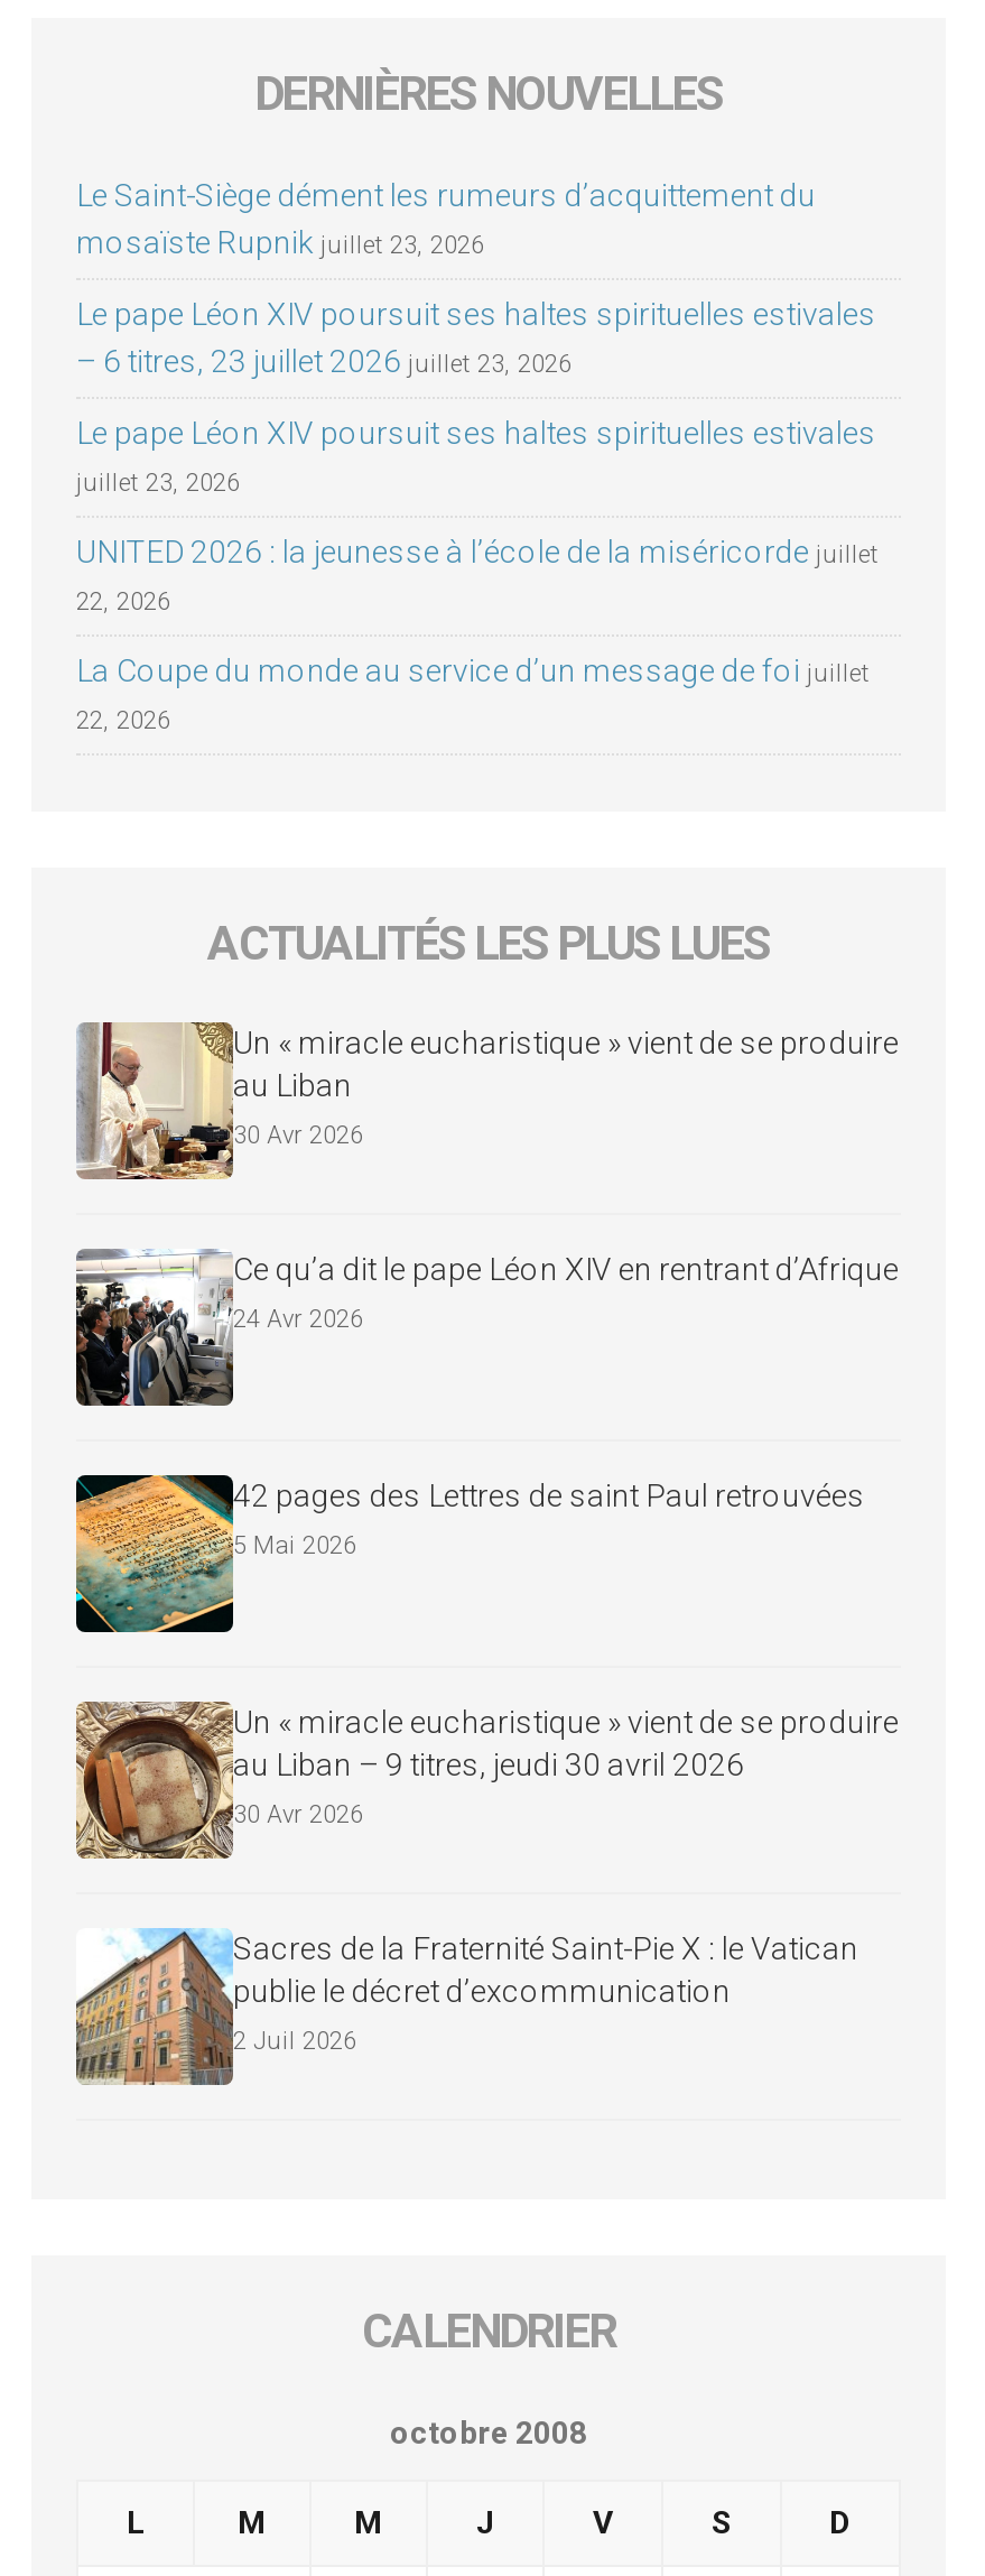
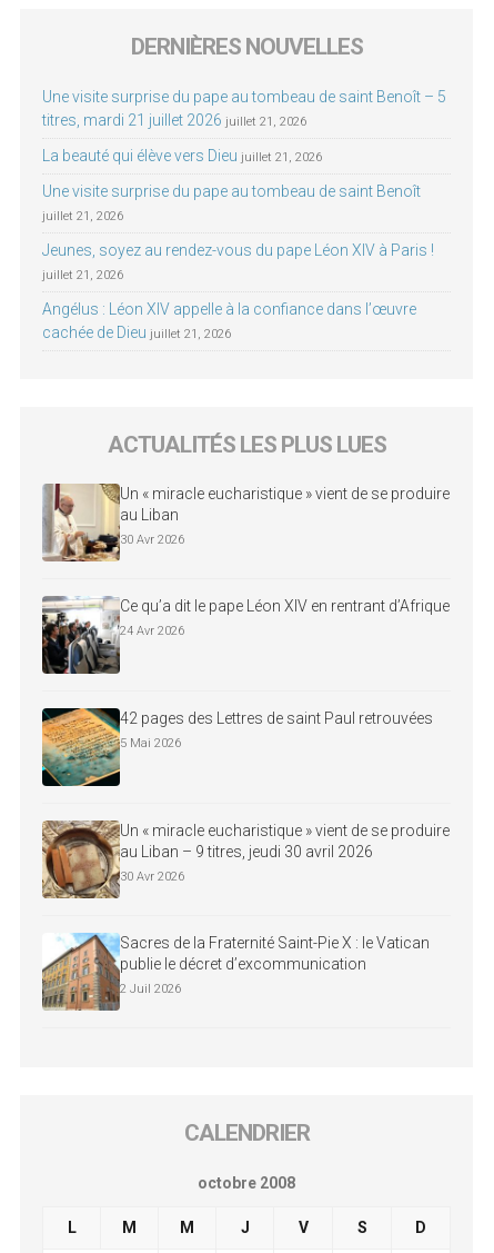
- Le Saint-Siège dément les rumeurs d’acquittement du
- mosaïste Rupnik juillet 23, 2026
- Le pape Léon XIV poursuit ses haltes spirituelles estivales
- – 6 titres, 23 juillet 2026 juillet 23, 2026
- Le pape Léon XIV poursuit ses haltes spirituelles estivales
- juillet 23, 2026
- UNITED 2026 : la jeunesse à l’école de la miséricorde juillet
- 22, 2026
- La Coupe du monde au service d’un message de foi juillet
- 22, 2026
+ Une visite surprise du pape au tombeau de saint Benoît – 5
+ titres, mardi 21 juillet 2026 juillet 21, 2026
+ La beauté qui élève vers Dieu juillet 21, 2026
+ Une visite surprise du pape au tombeau de saint Benoît
+ juillet 21, 2026
+ Jeunes, soyez au rendez-vous du pape Léon XIV à Paris !
+ juillet 21, 2026
+ Angélus : Léon XIV appelle à la confiance dans l’œuvre
+ cachée de Dieu juillet 21, 2026
